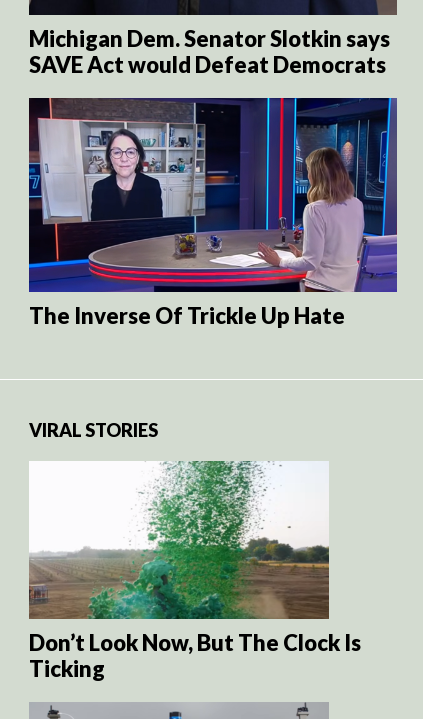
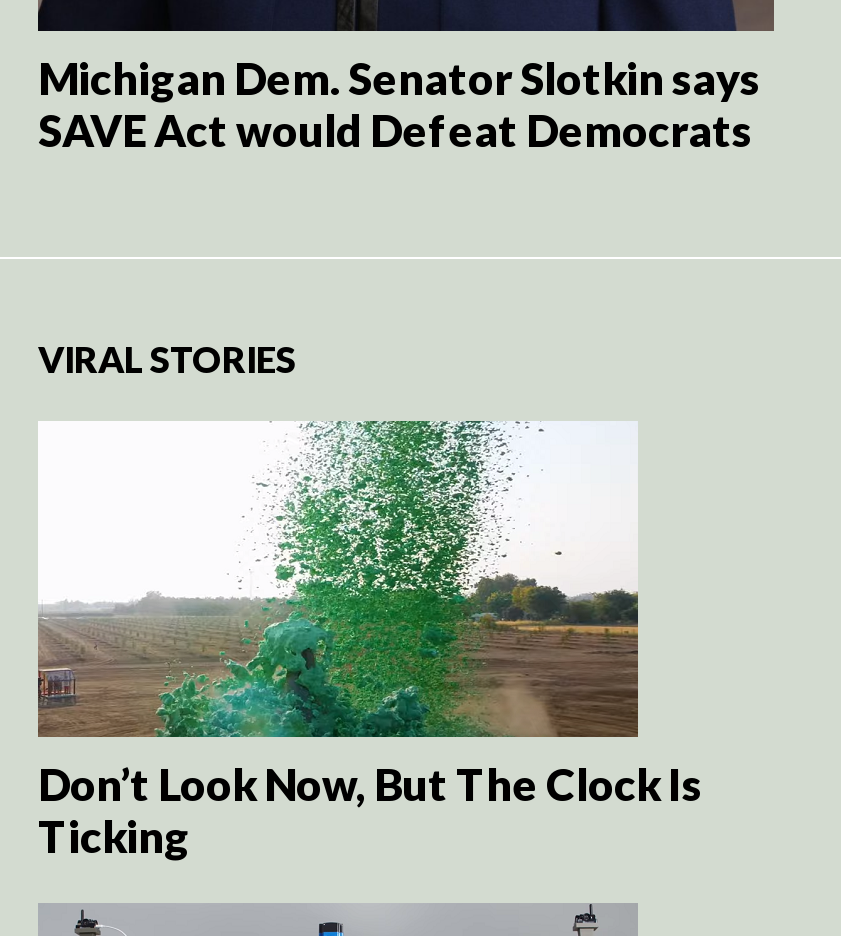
- [image]
- The Inverse Of Trickle Up Hate
